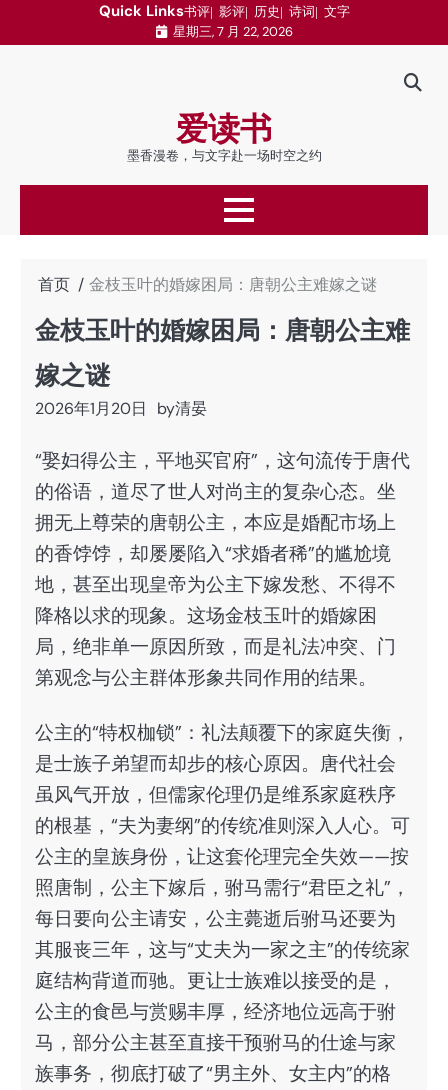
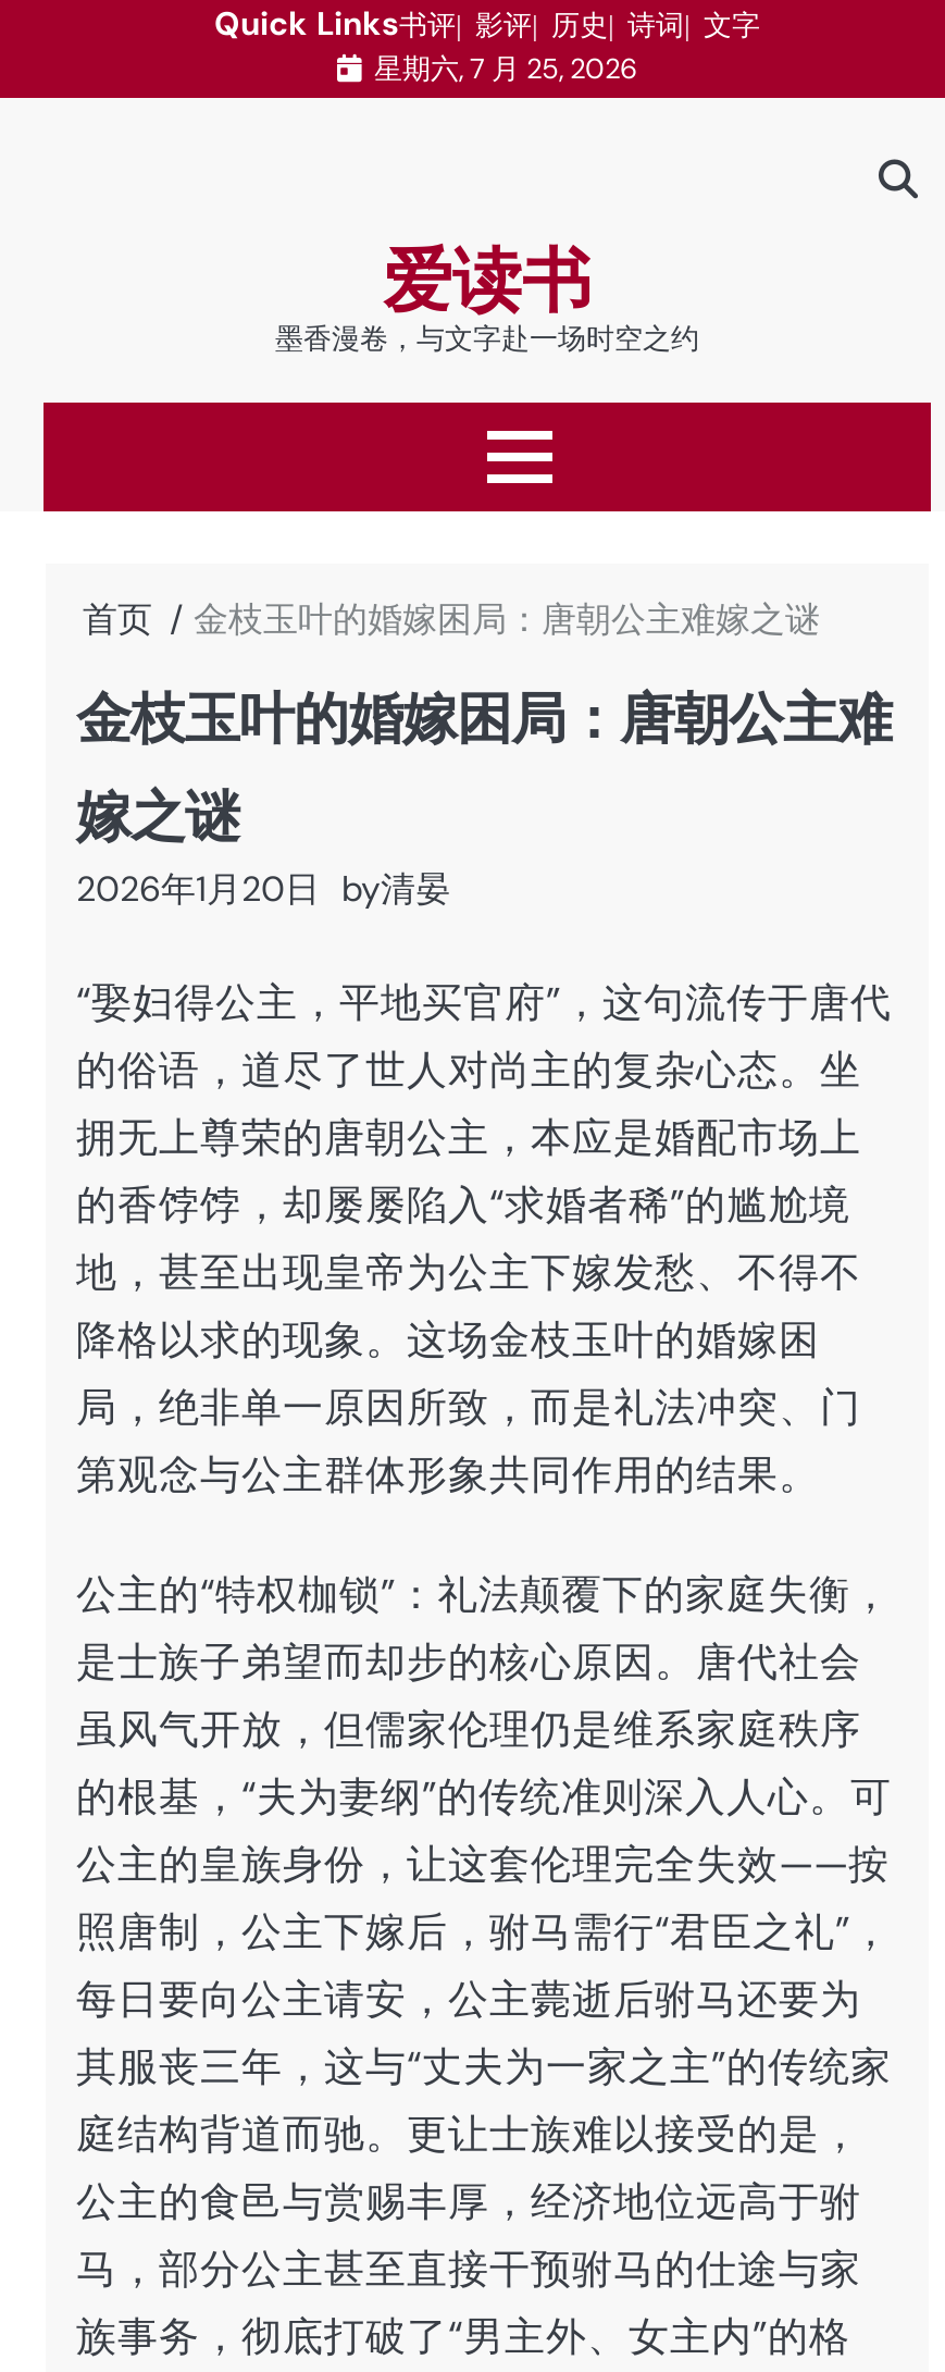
- 星期三, 7 月 22, 2026
+ 星期六, 7 月 25, 2026
